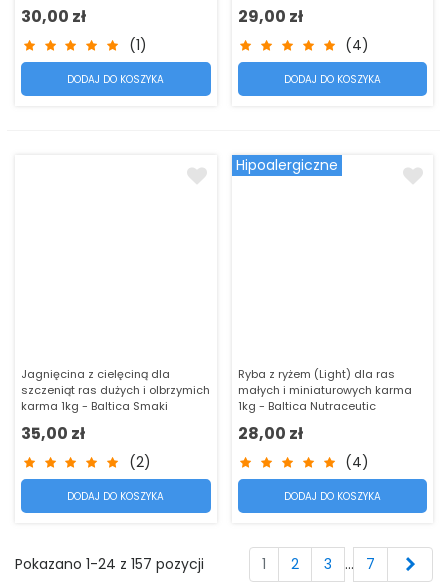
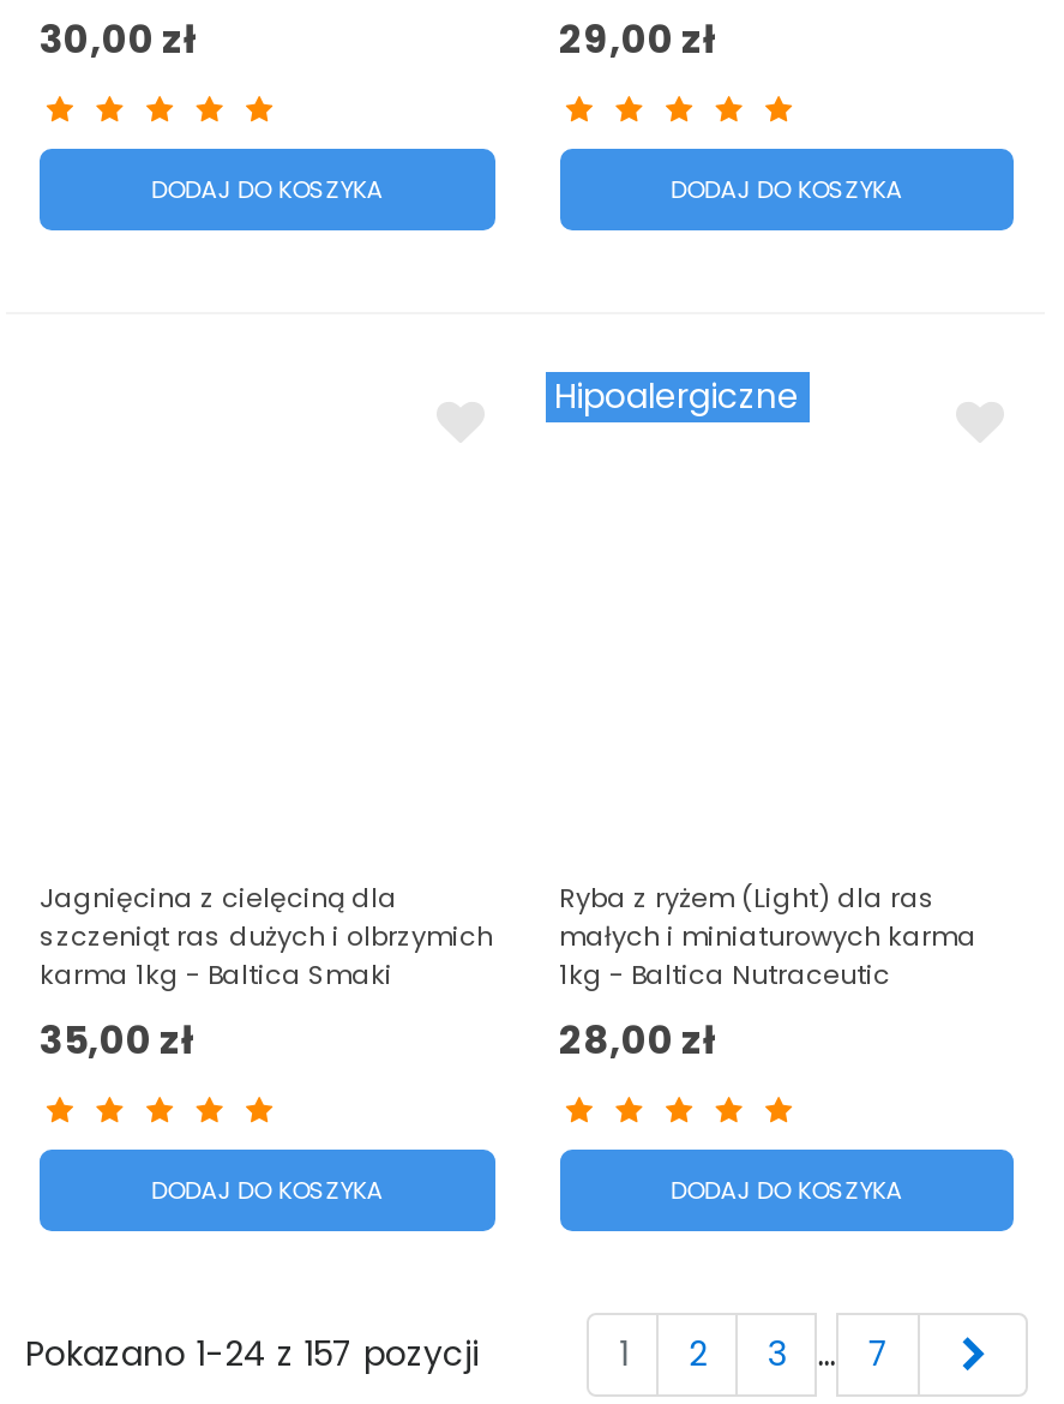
- (1)

- (4)

- (2)

- (4)
